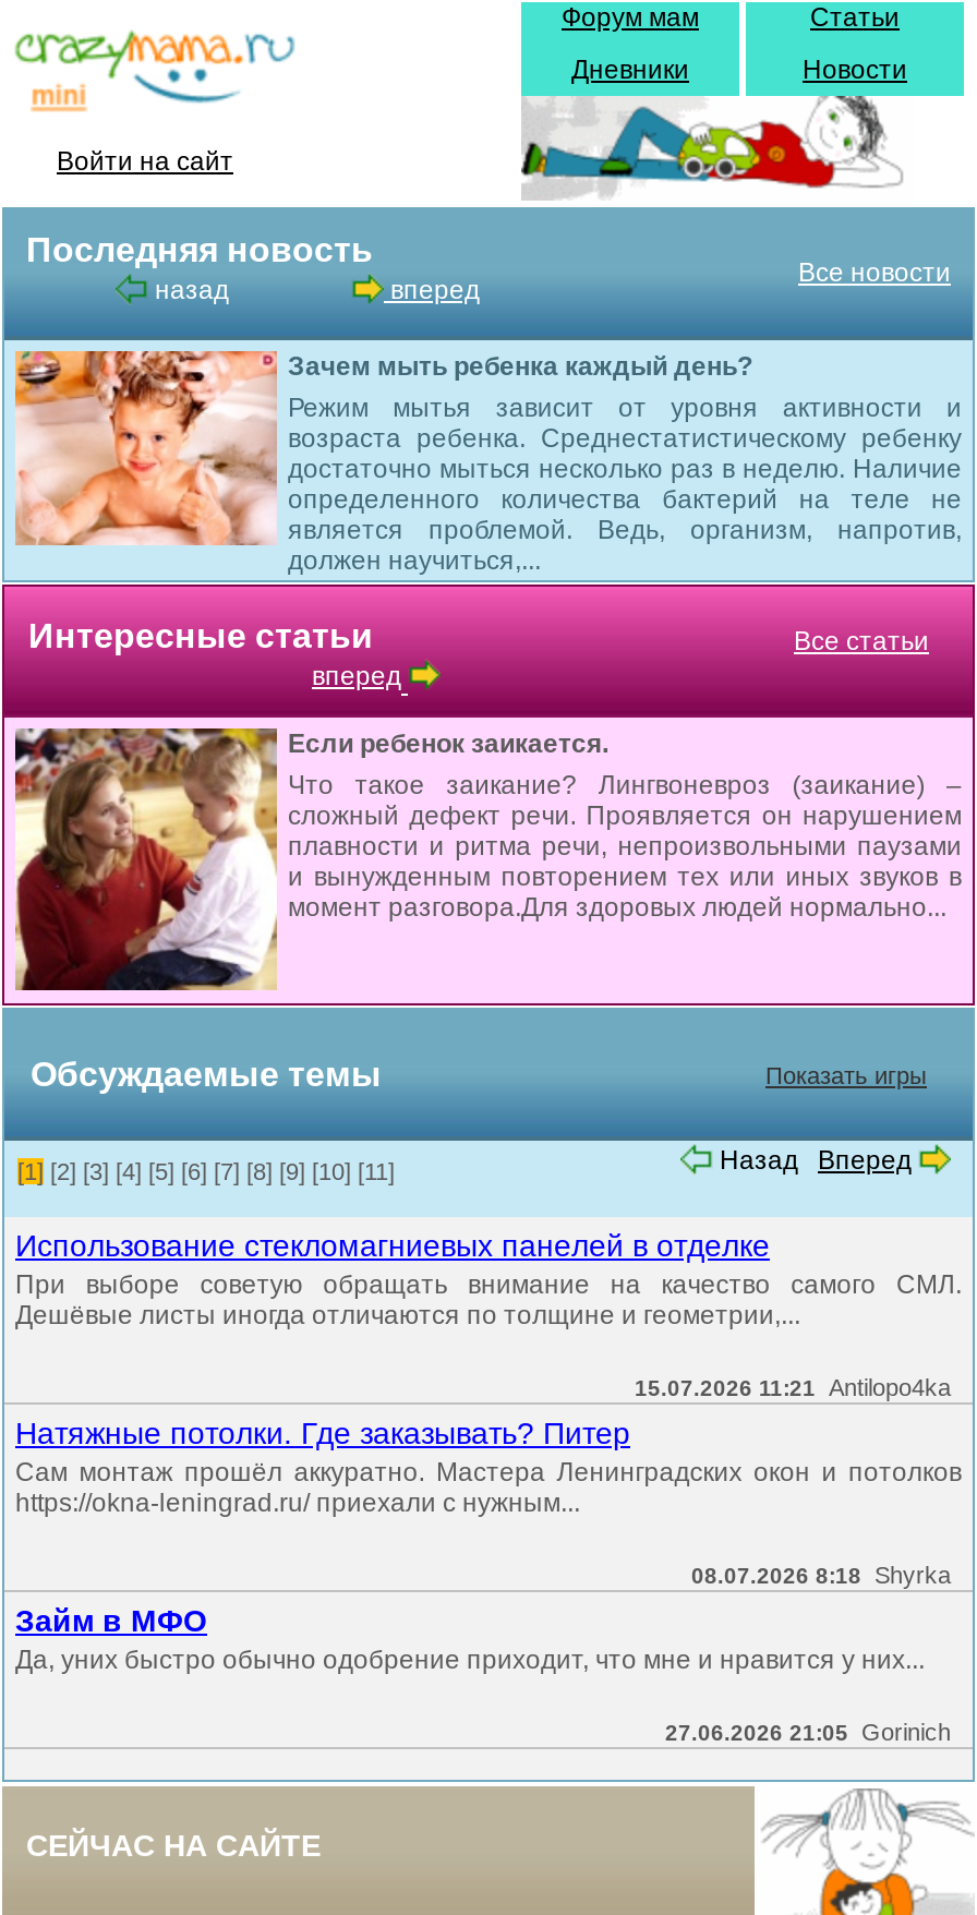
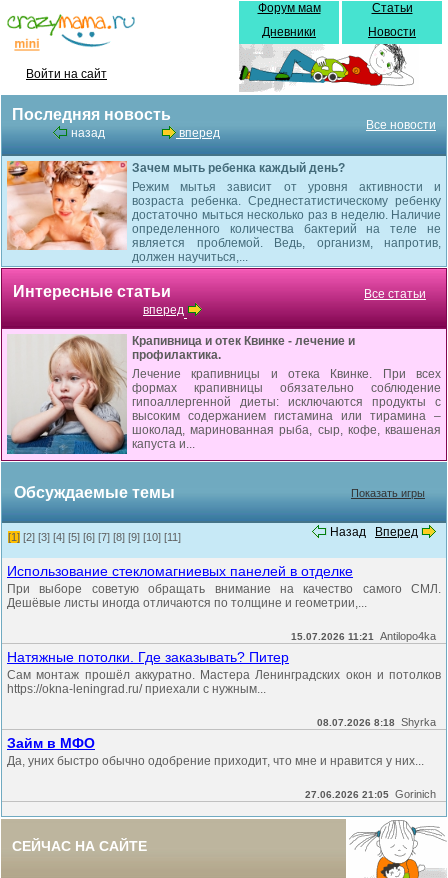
- [image]
- Если ребенок заикается.
- Что такое заикание? Лингвоневроз (заикание) –
- сложный дефект речи. Проявляется он нарушением
- плавности и ритма речи, непроизвольными паузами
- и вынужденным повторением тех или иных звуков в
- момент разговора.Для здоровых людей нормально...
+ [image]
+ Крапивница и отек Квинке - лечение и
+ профилактика.
+ Лечение крапивницы и отека Квинке. При всех
+ формах крапивницы обязательно соблюдение
+ гипоаллергенной диеты: исключаются продукты с
+ высоким содержанием гистамина или тирамина –
+ шоколад, маринованная рыба, сыр, кофе, квашеная
+ капуста и...
